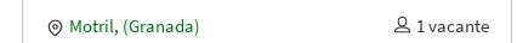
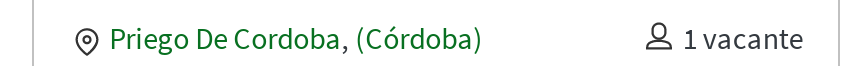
- Motril, (Granada)
+ Priego De Cordoba, (Córdoba)
